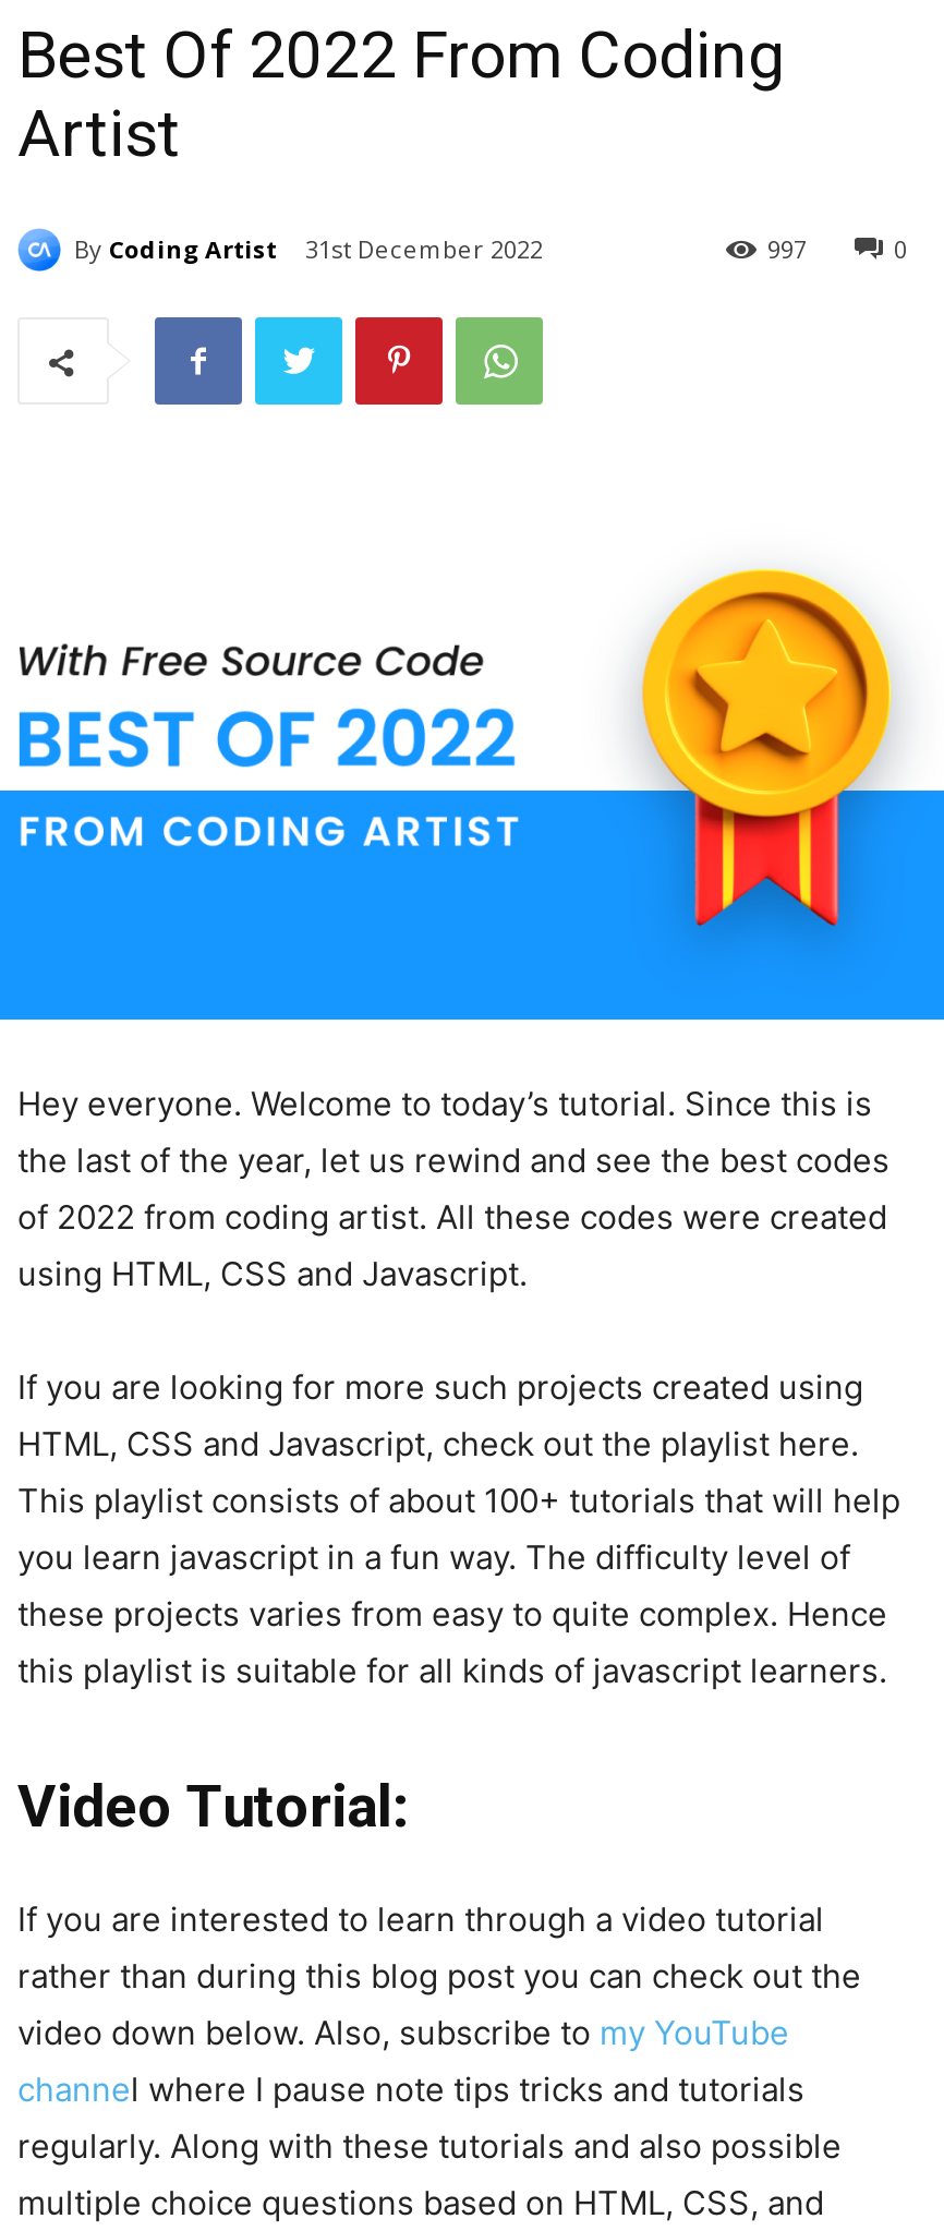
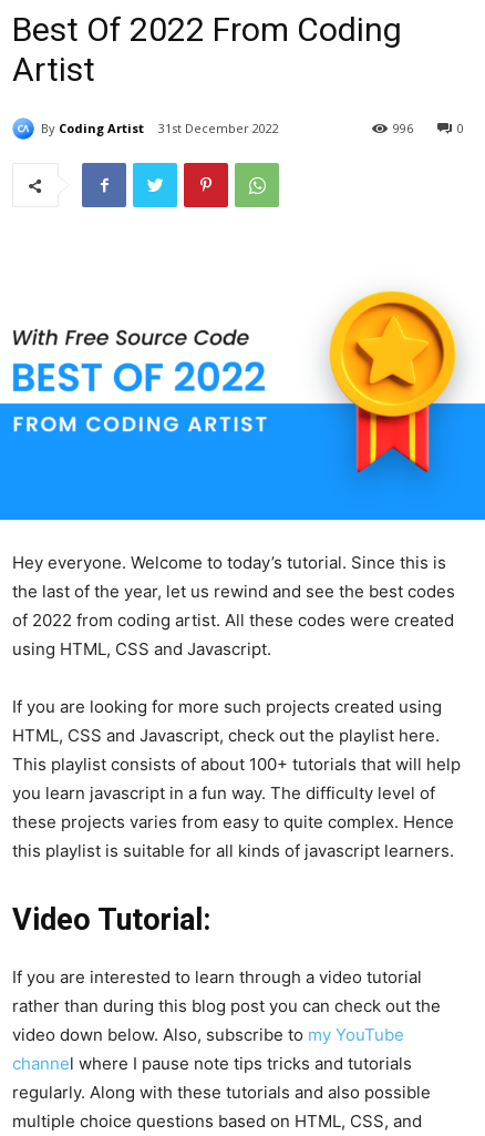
- 997
+ 996
